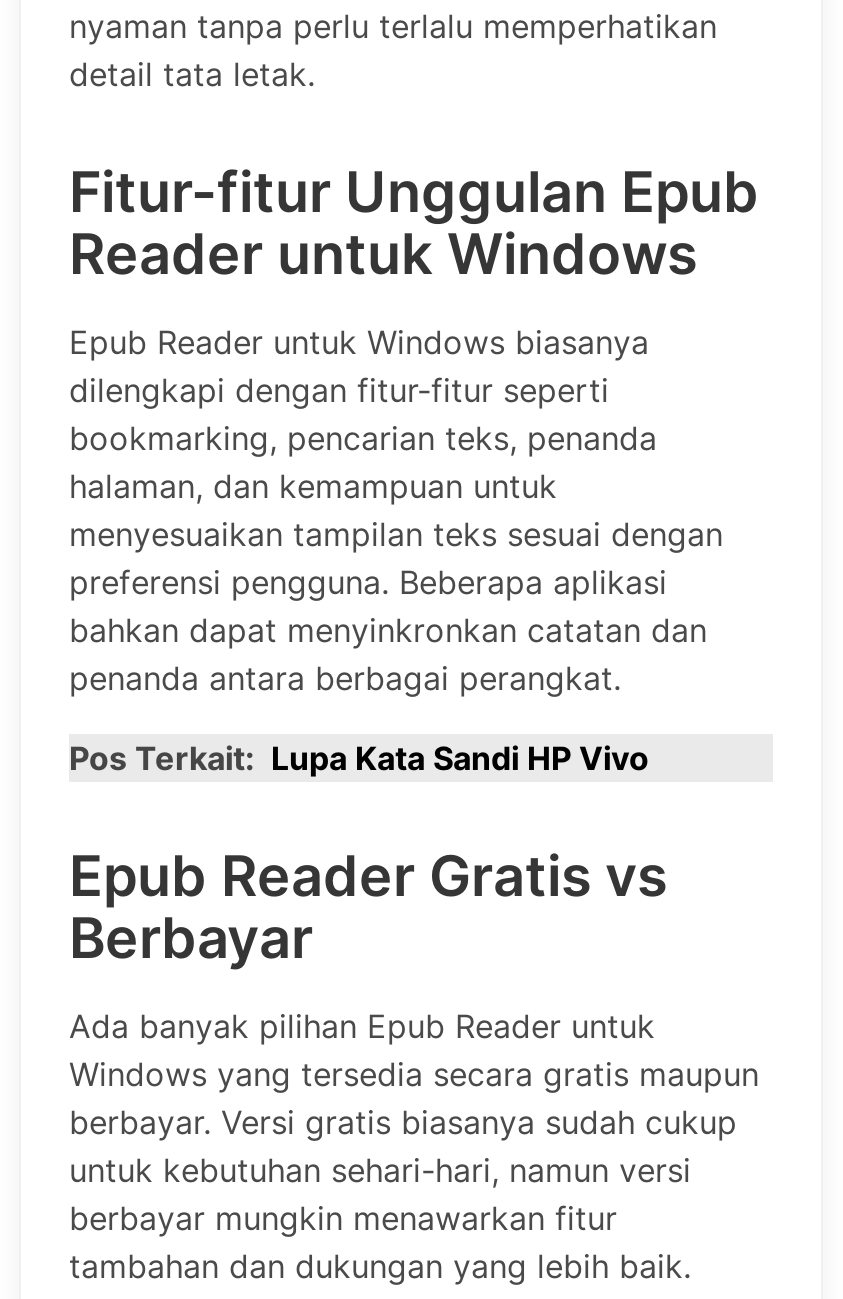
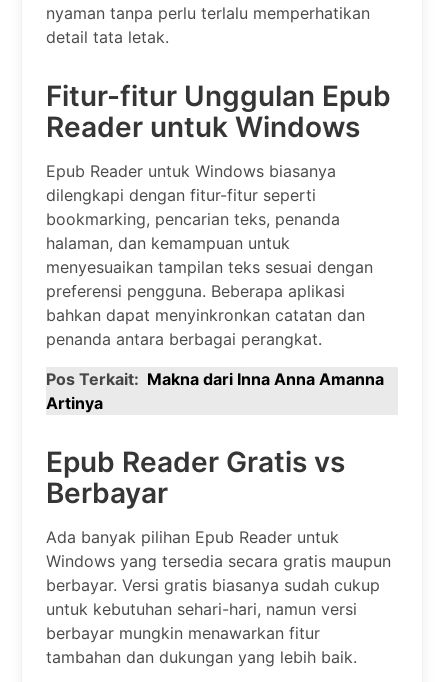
- Pos Terkait: Lupa Kata Sandi HP Vivo
+ Pos Terkait: Makna dari Inna Anna Amanna
+ Artinya
